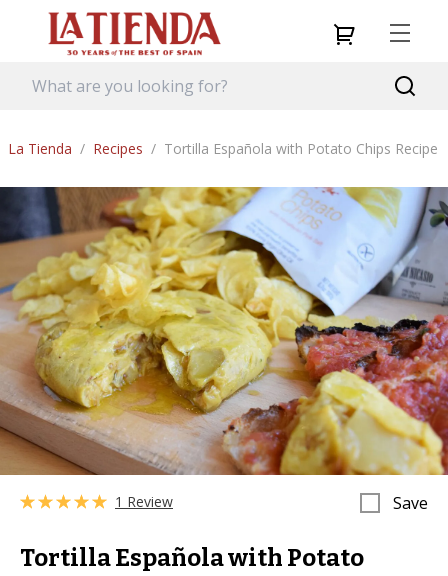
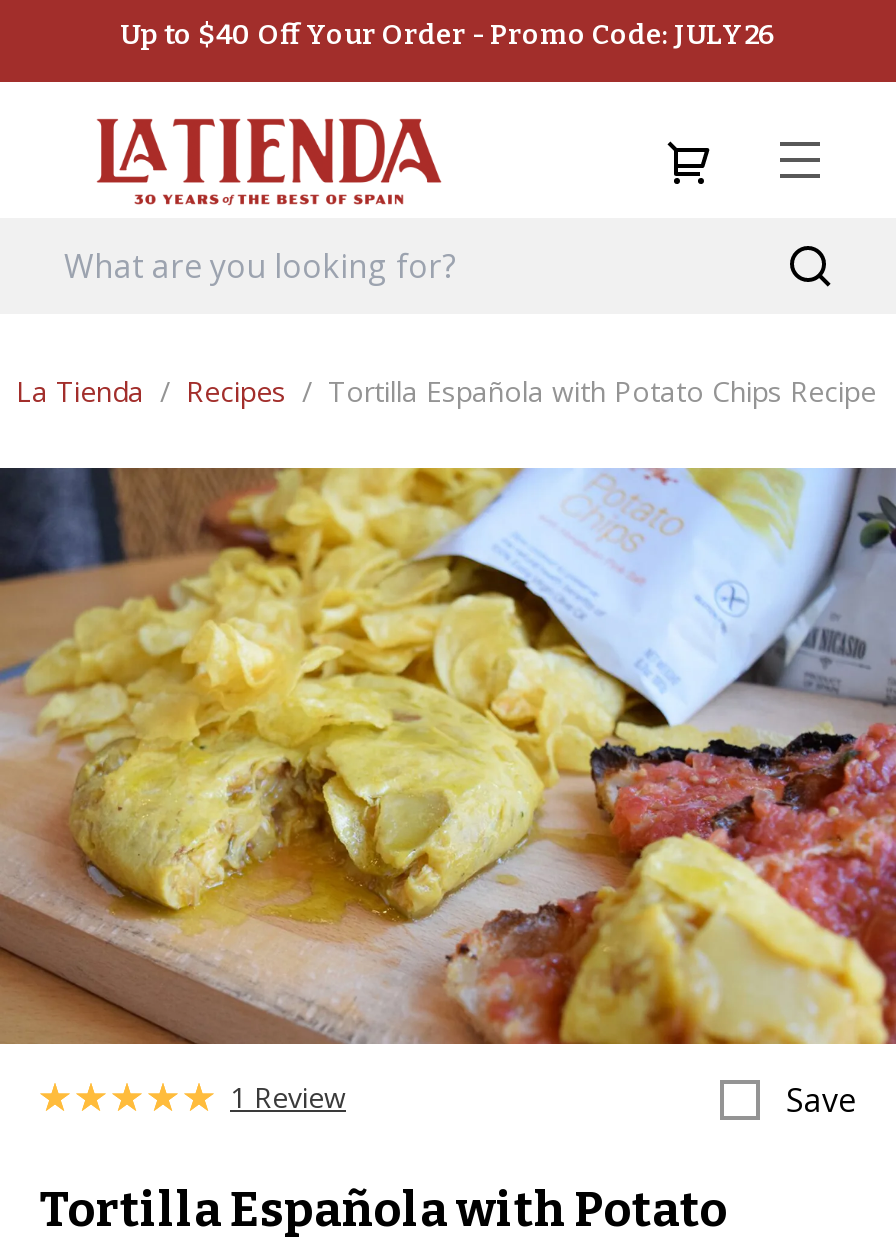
+ Up to $40 Off Your Order - Promo Code: JULY26
